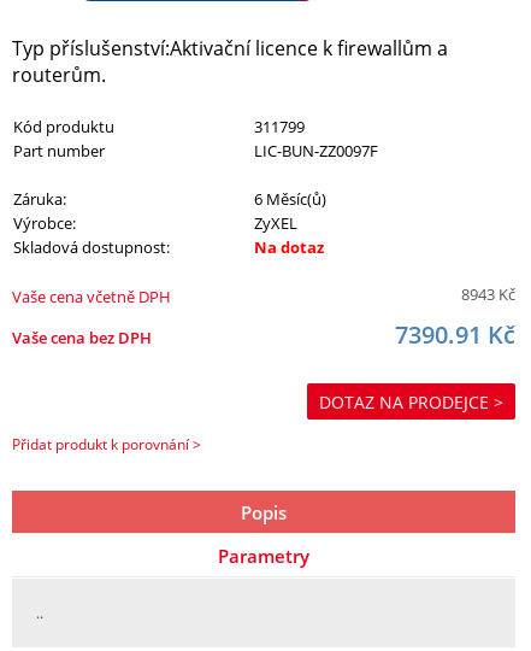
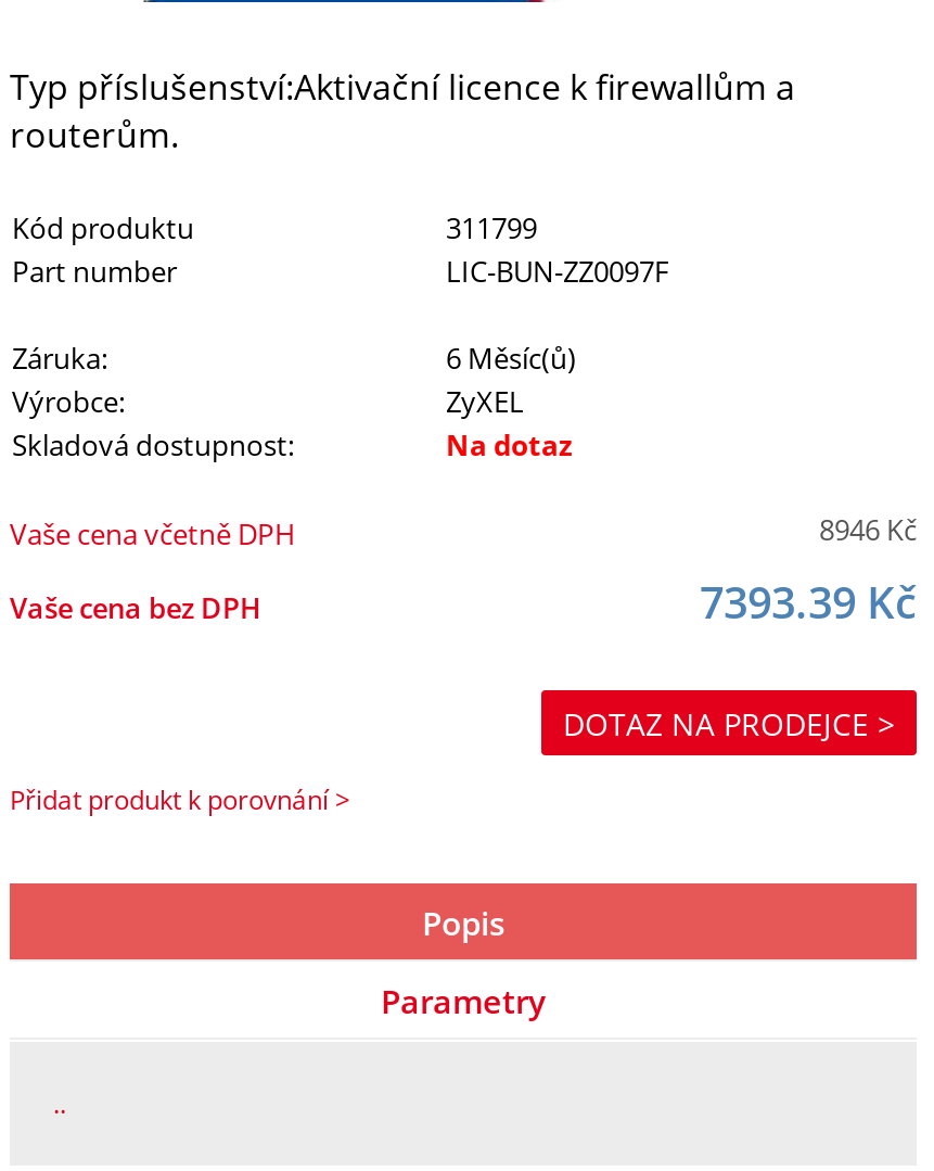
- 8943 Kč
+ 8946 Kč

- 7390.91 Kč
+ 7393.39 Kč
